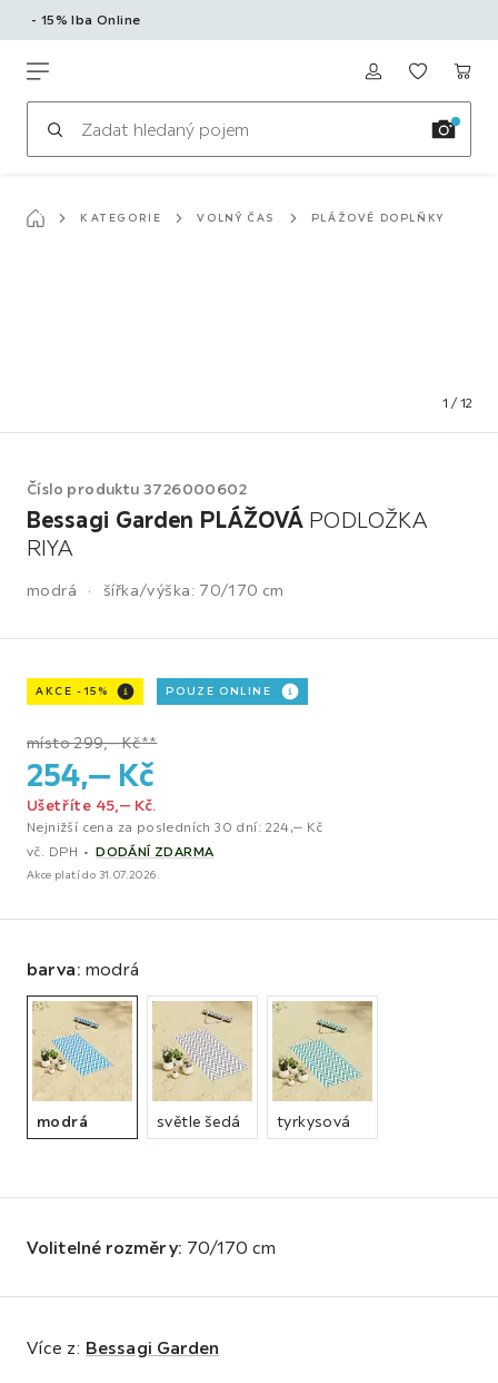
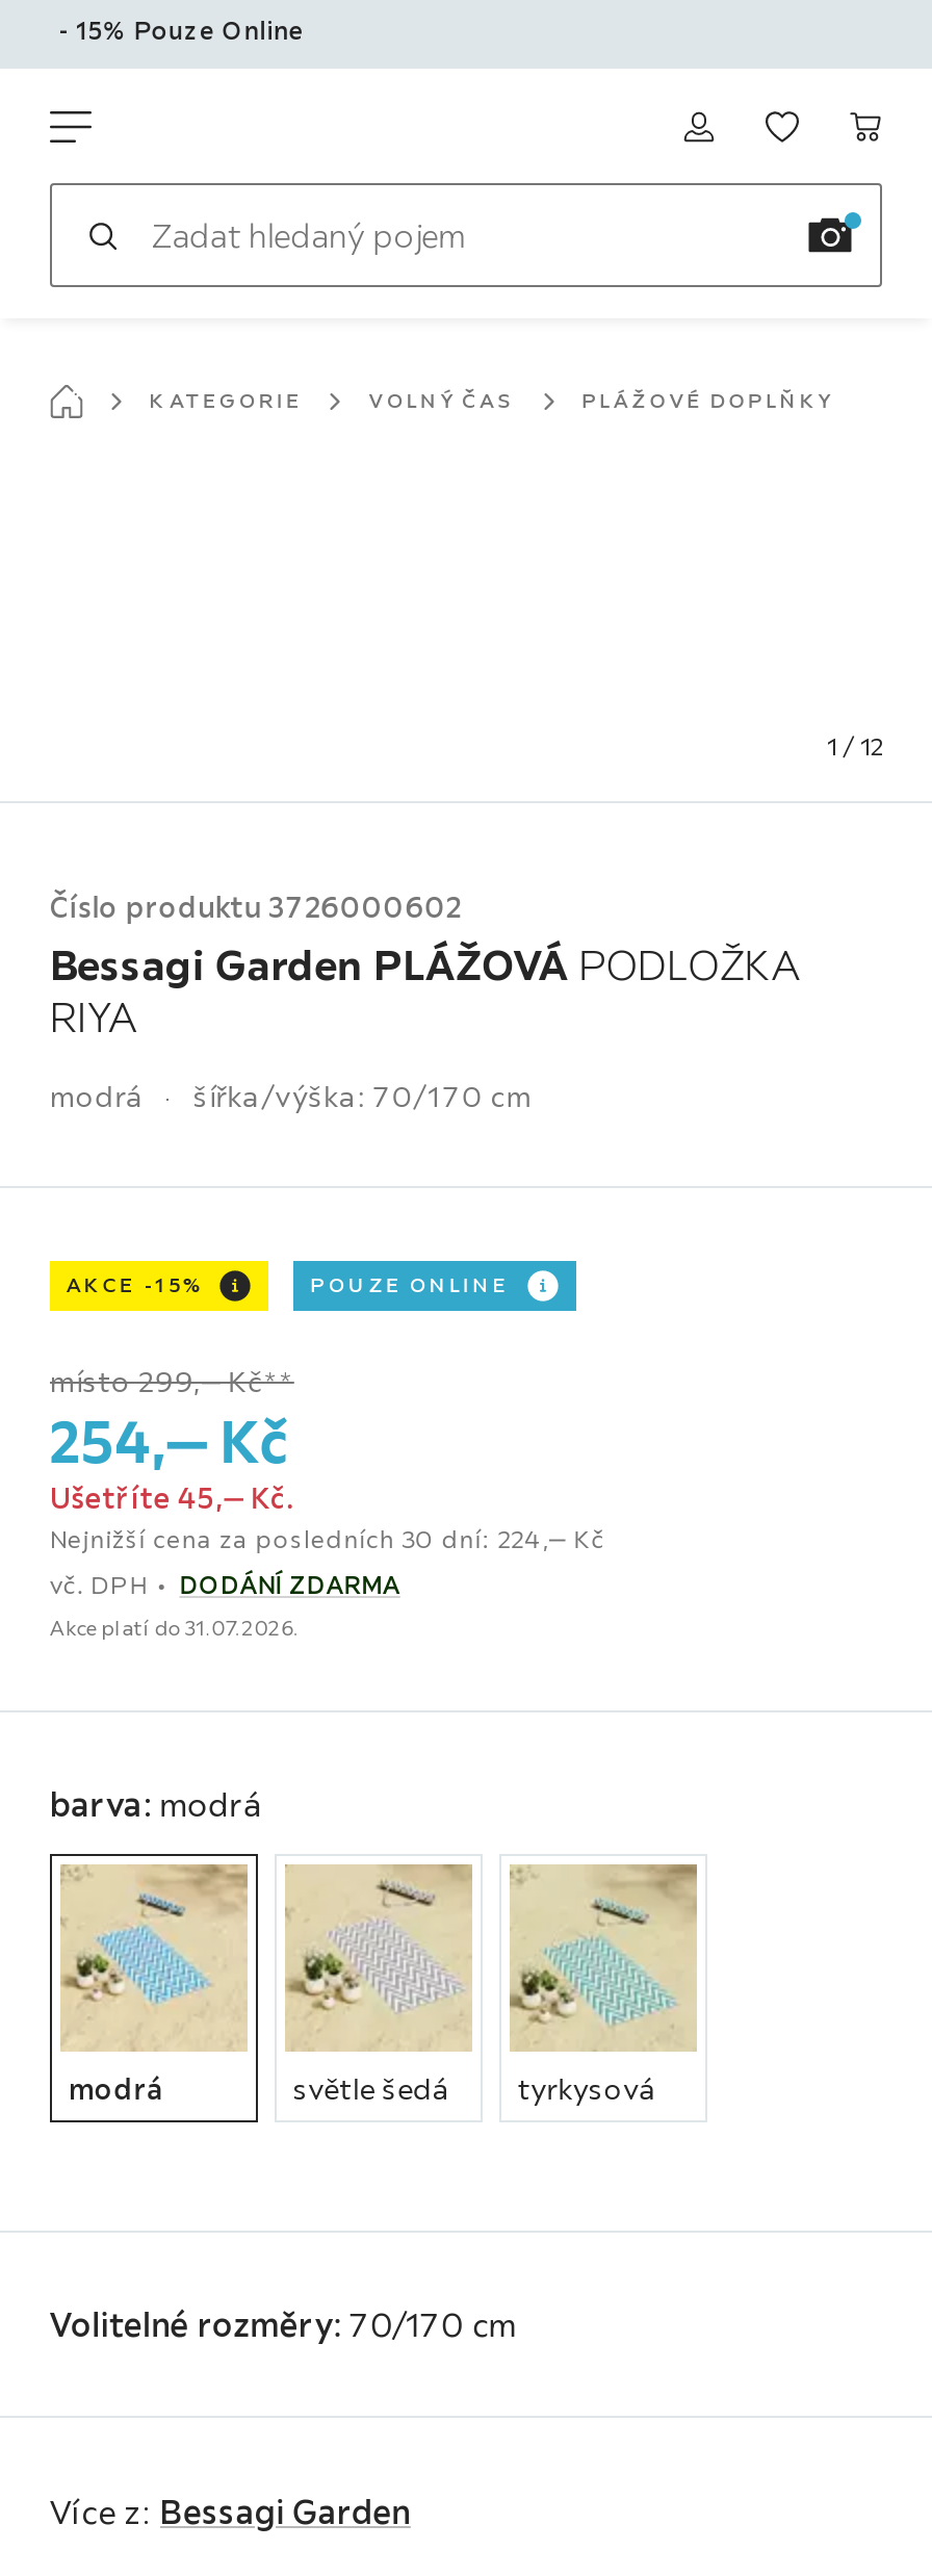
- - 15% Iba Online
+ - 15% Pouze Online
